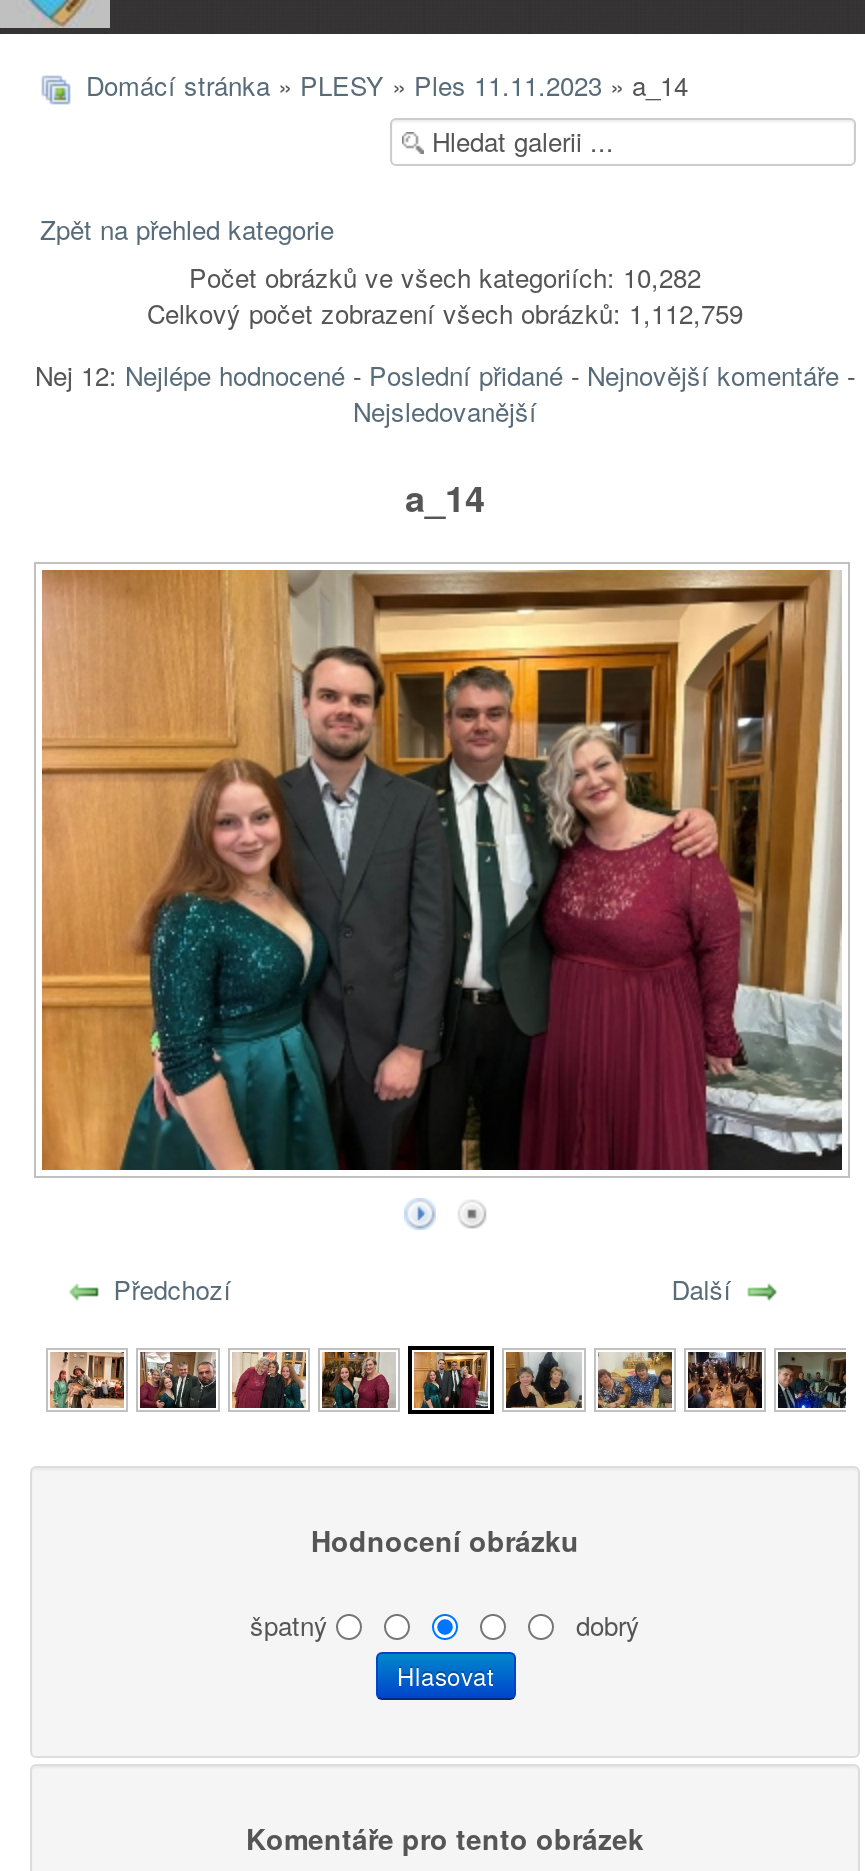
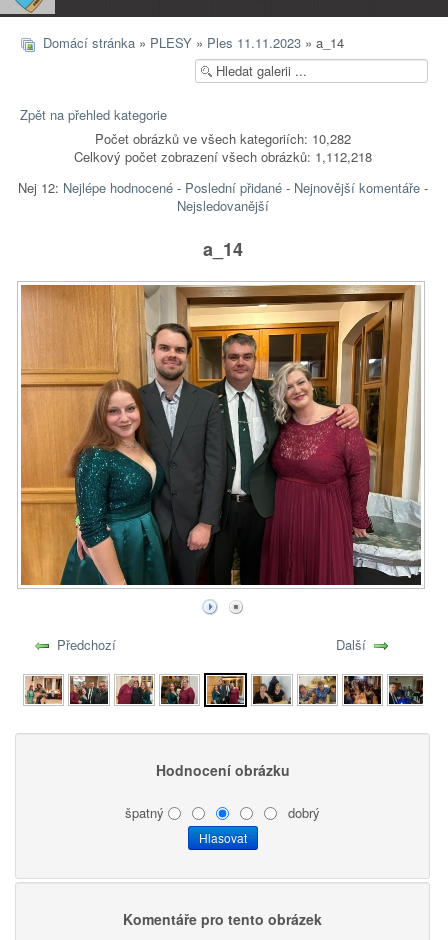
- Celkový počet zobrazení všech obrázků: 1,112,759
+ Celkový počet zobrazení všech obrázků: 1,112,218
